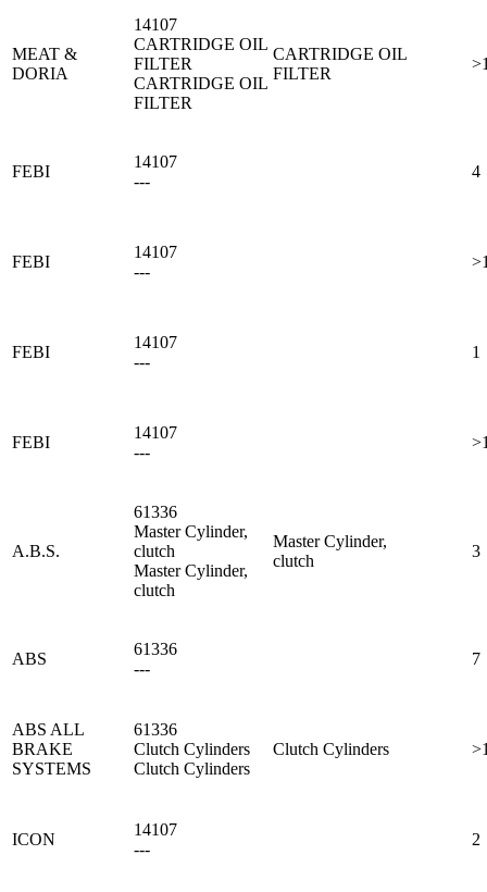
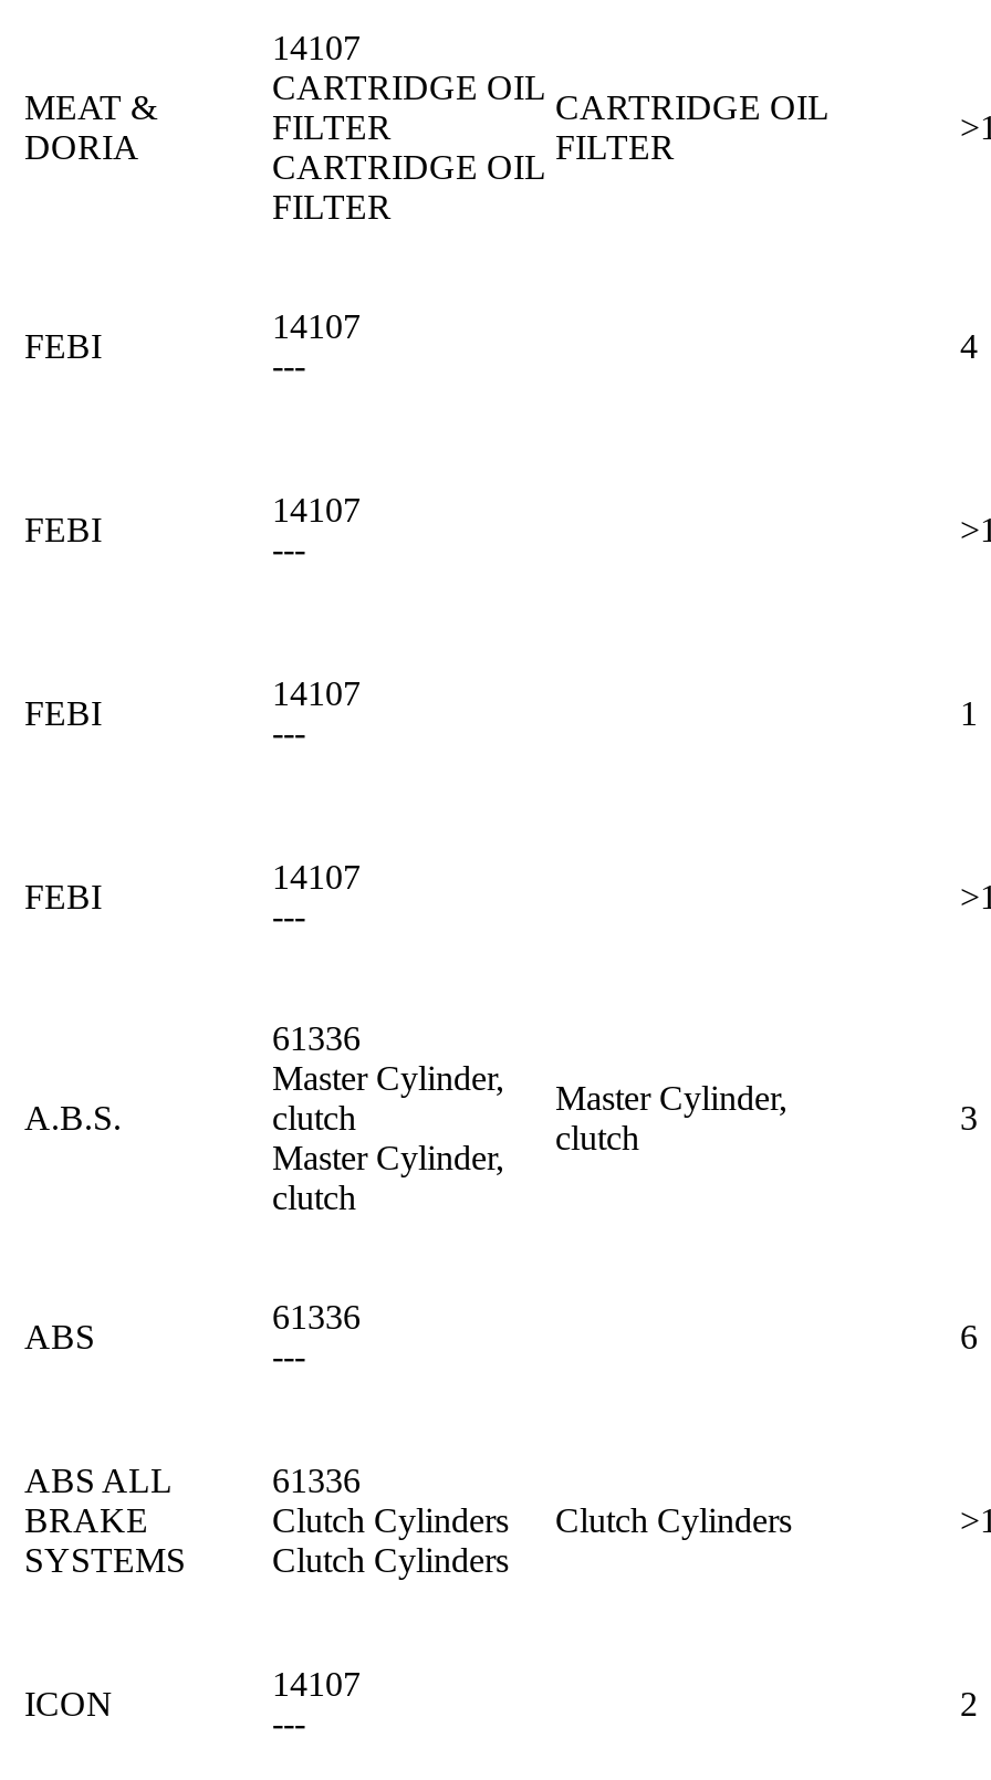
- 7
+ 6
